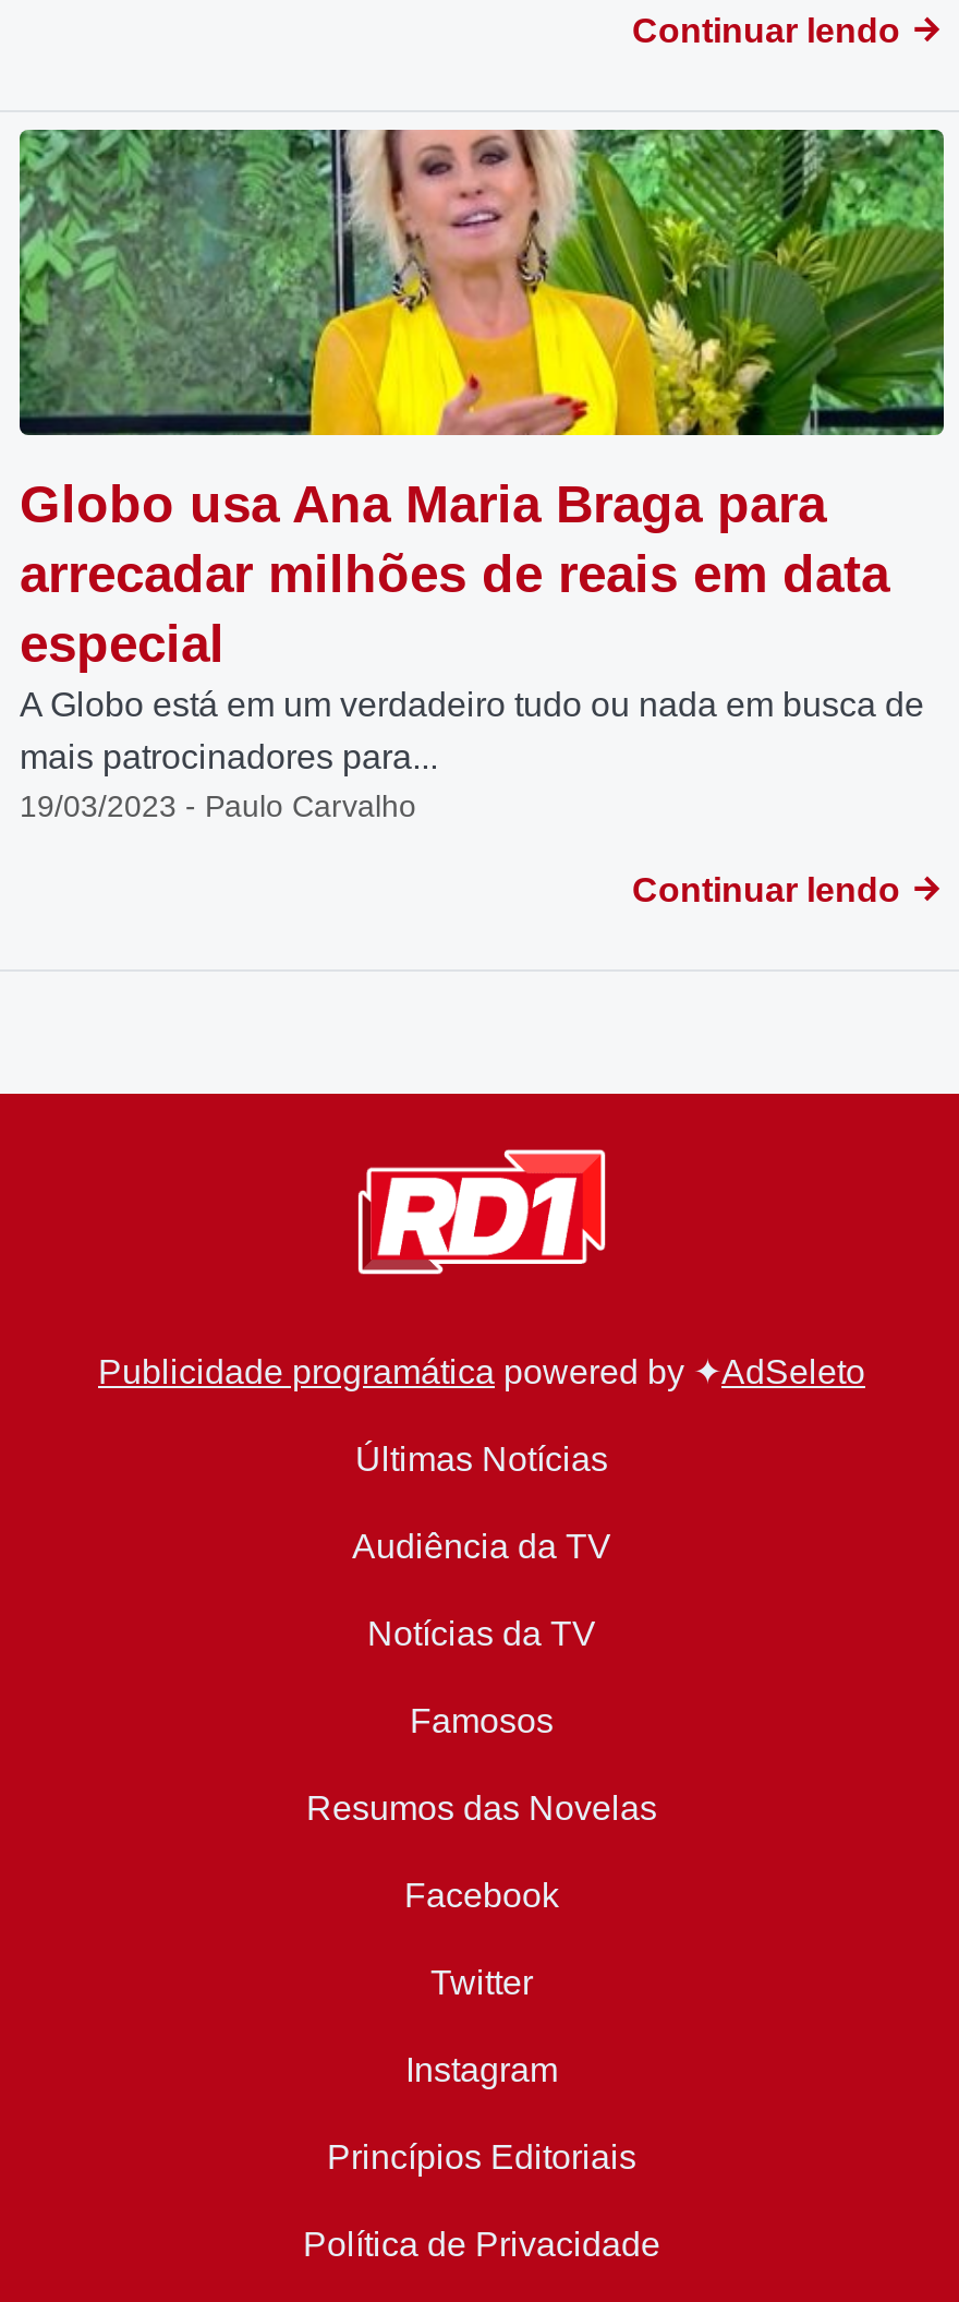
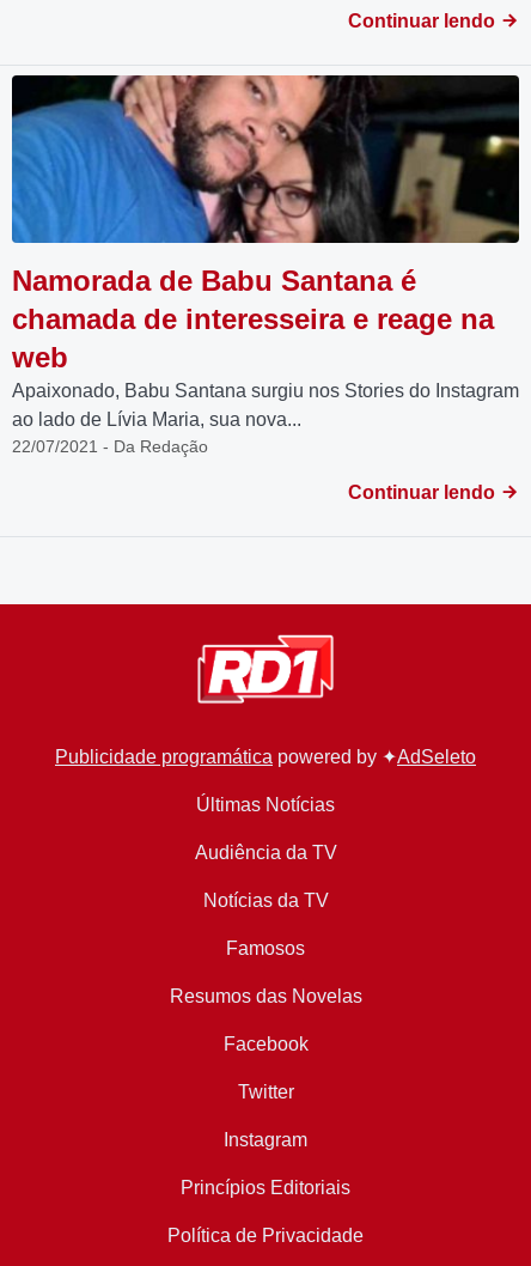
- [image]
- Globo usa Ana Maria Braga para
- arrecadar milhões de reais em data
- especial
- A Globo está em um verdadeiro tudo ou nada em busca de
- mais patrocinadores para...
- 19/03/2023 - Paulo Carvalho
+ [image]
+ Namorada de Babu Santana é
+ chamada de interesseira e reage na
+ web
+ Apaixonado, Babu Santana surgiu nos Stories do Instagram
+ ao lado de Lívia Maria, sua nova...
+ 22/07/2021 - Da Redação
